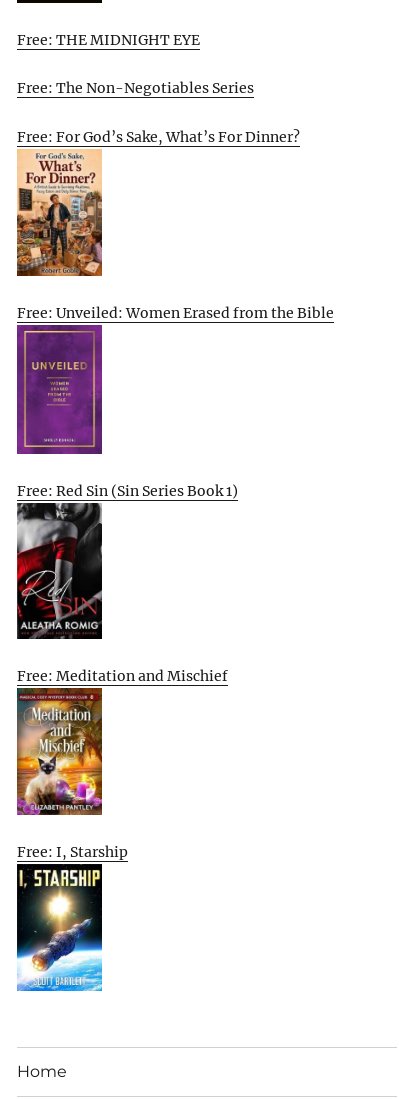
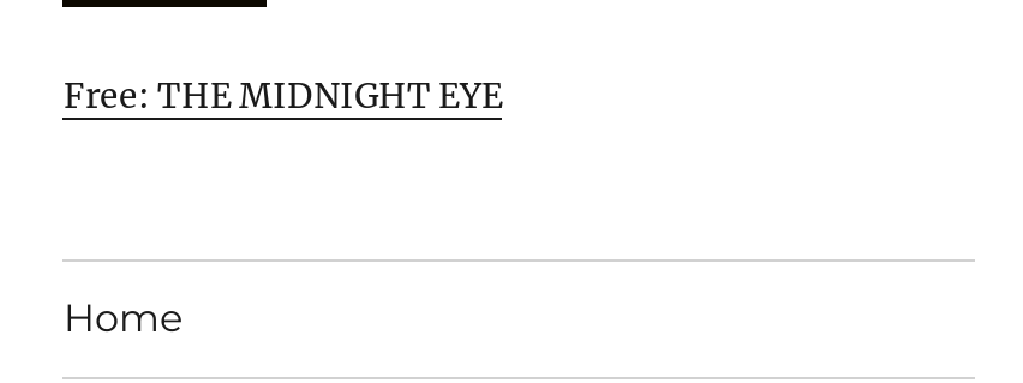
- Free: The Non-Negotiables Series
- Free: For God’s Sake, What’s For Dinner?

- [image]
- Free: Unveiled: Women Erased from the Bible

- [image]
- Free: Red Sin (Sin Series Book 1)

- [image]
- Free: Meditation and Mischief

- [image]
- Free: I, Starship

- [image]
